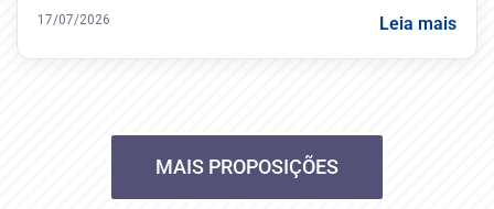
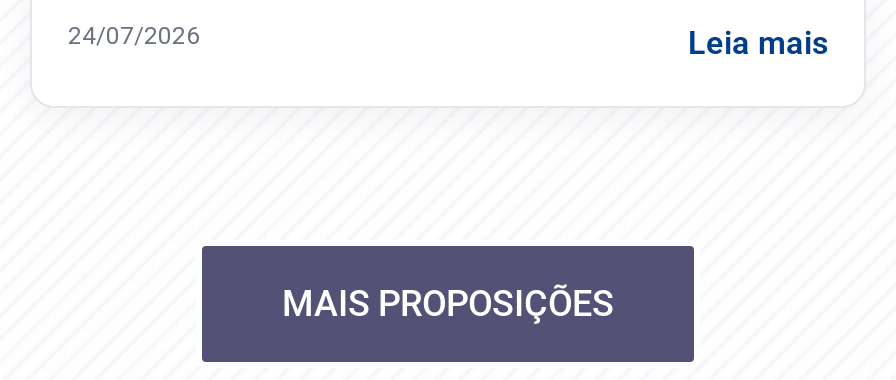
- 17/07/2026
+ 24/07/2026
